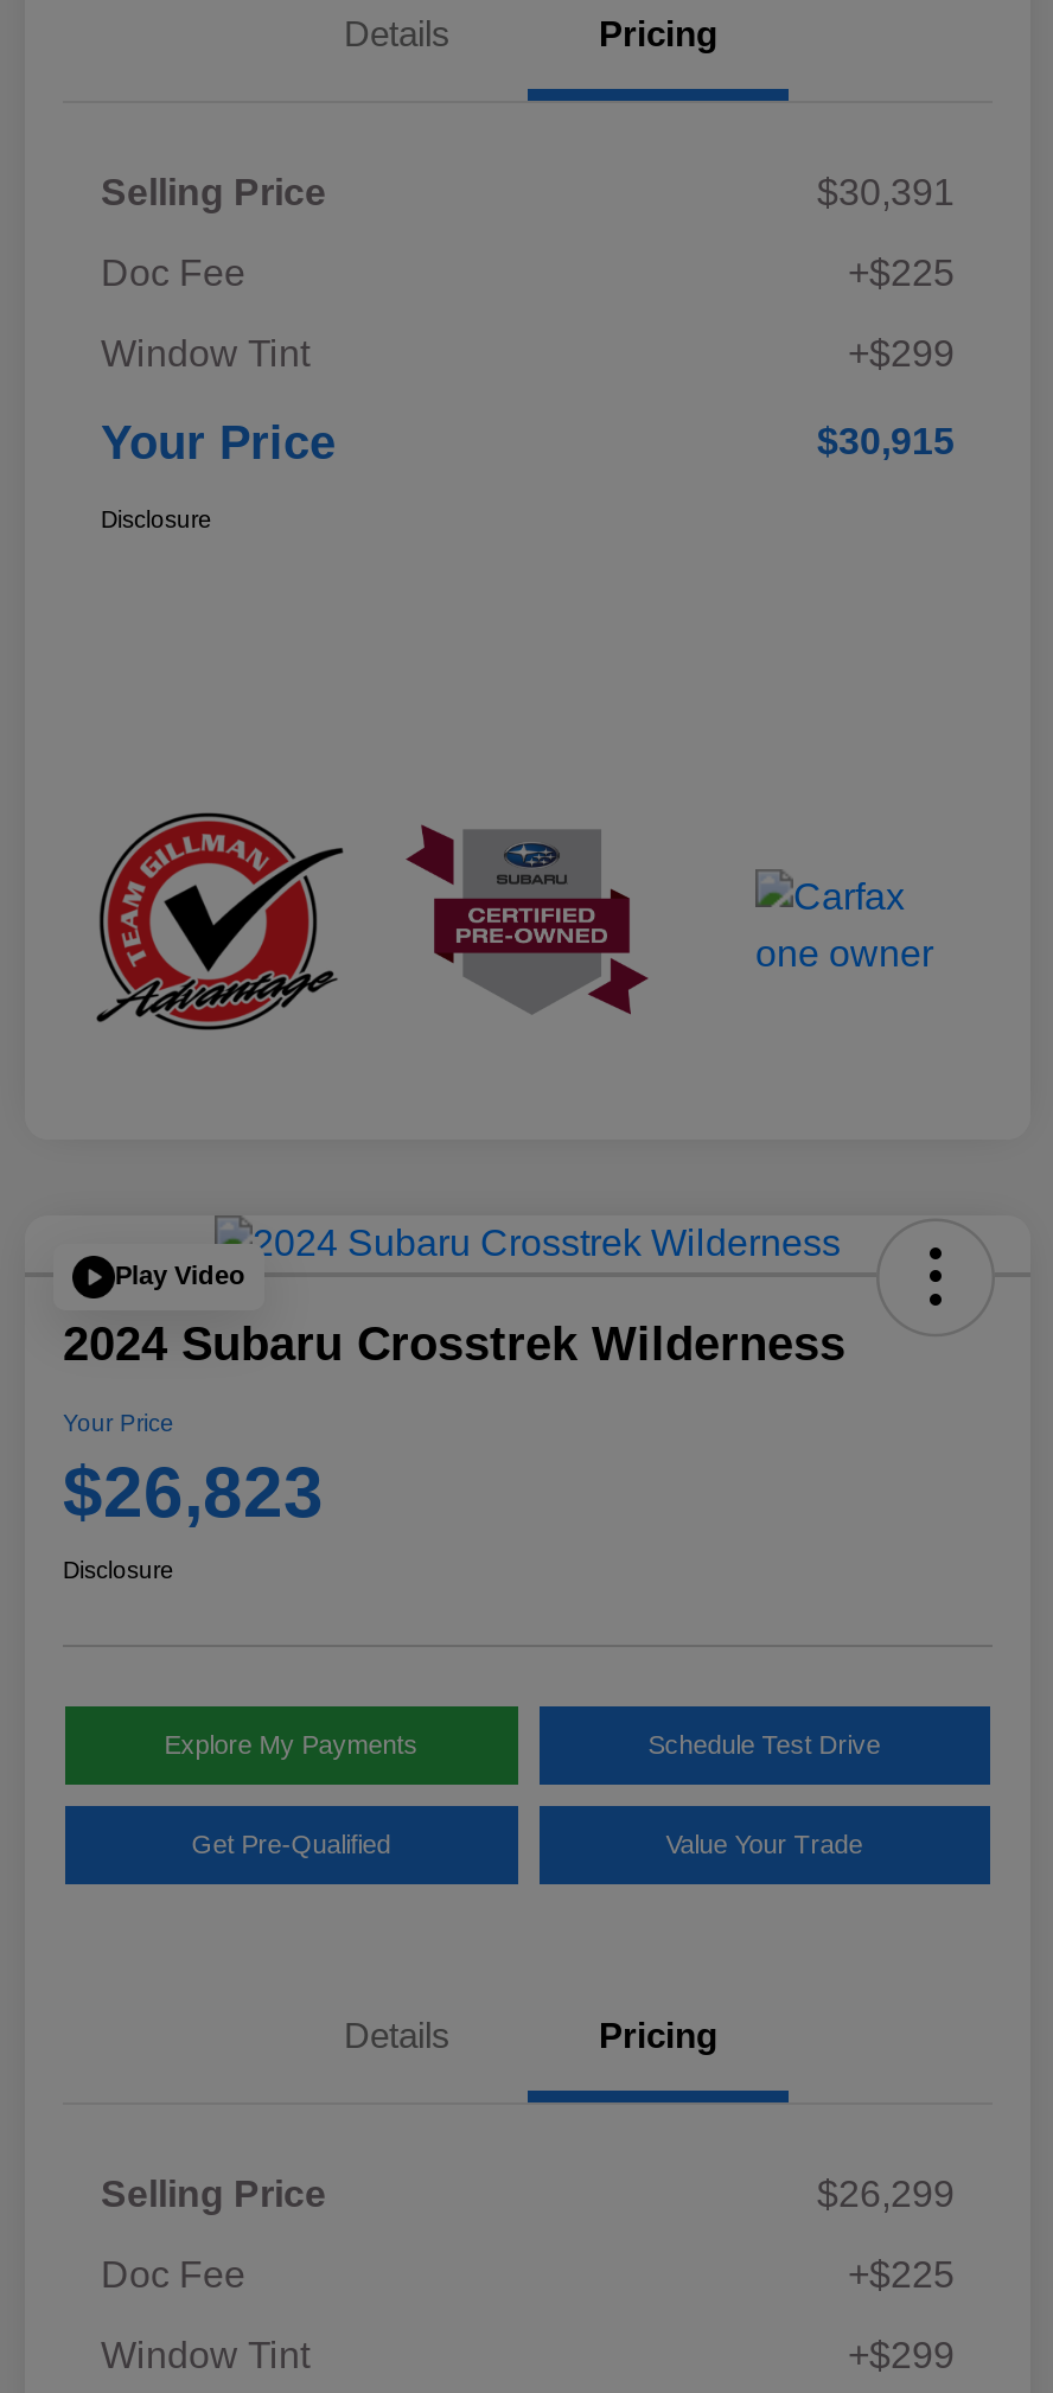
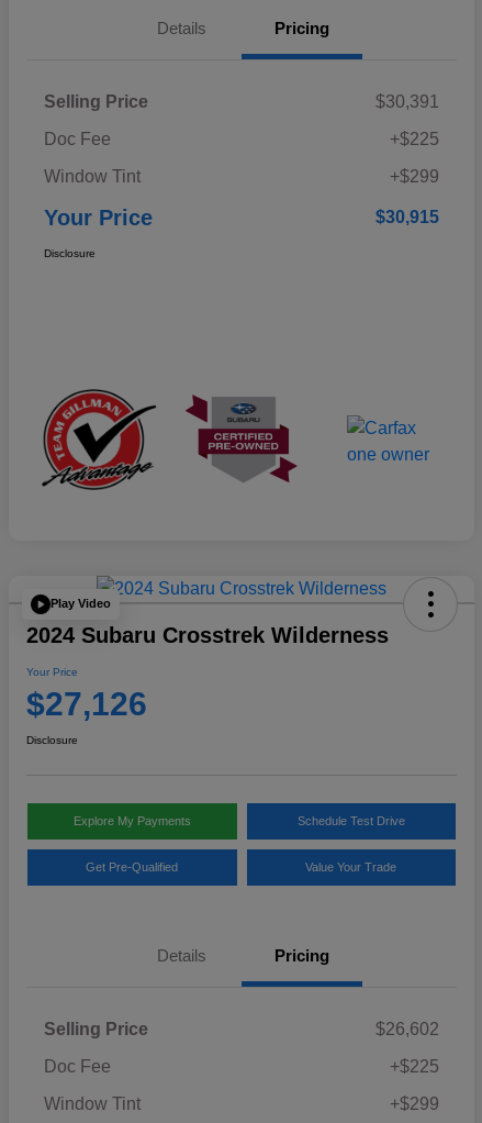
- $26,823
+ $27,126

- $26,299
+ $26,602
